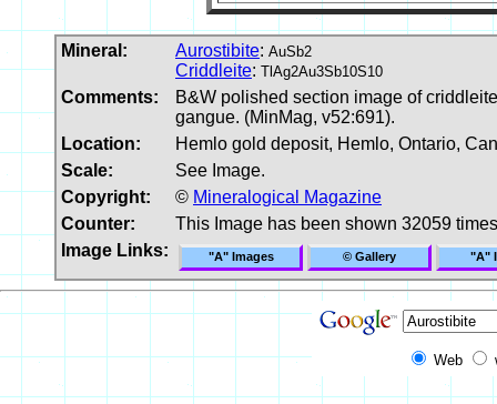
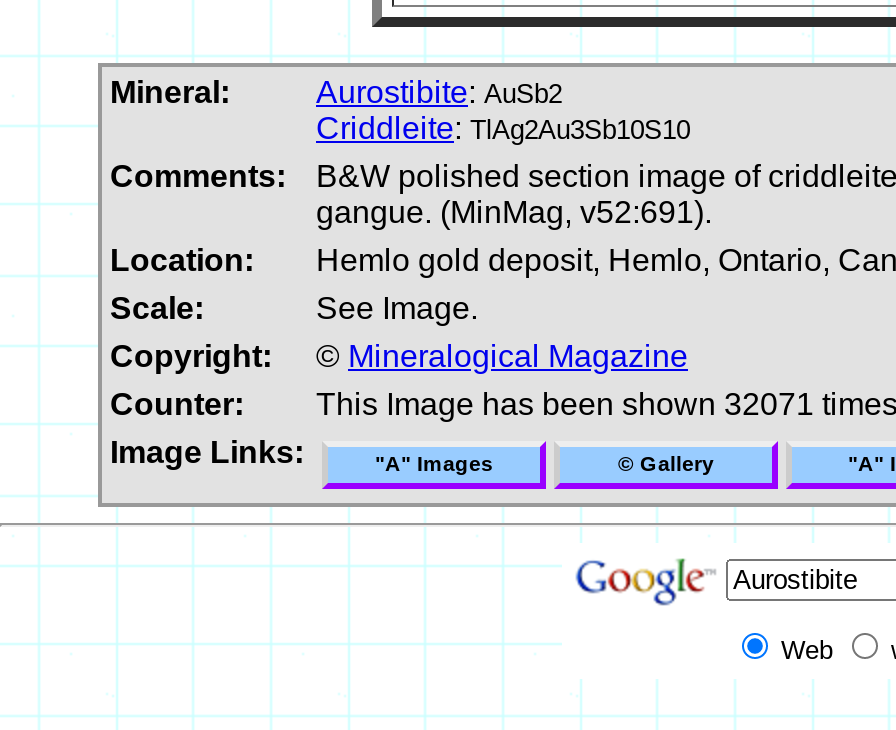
- This Image has been shown 32059 times
+ This Image has been shown 32071 times
